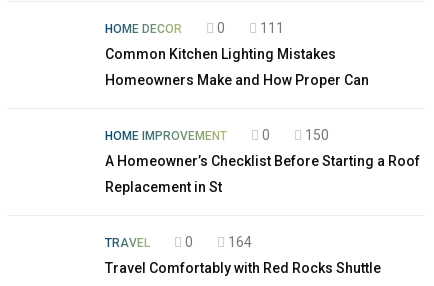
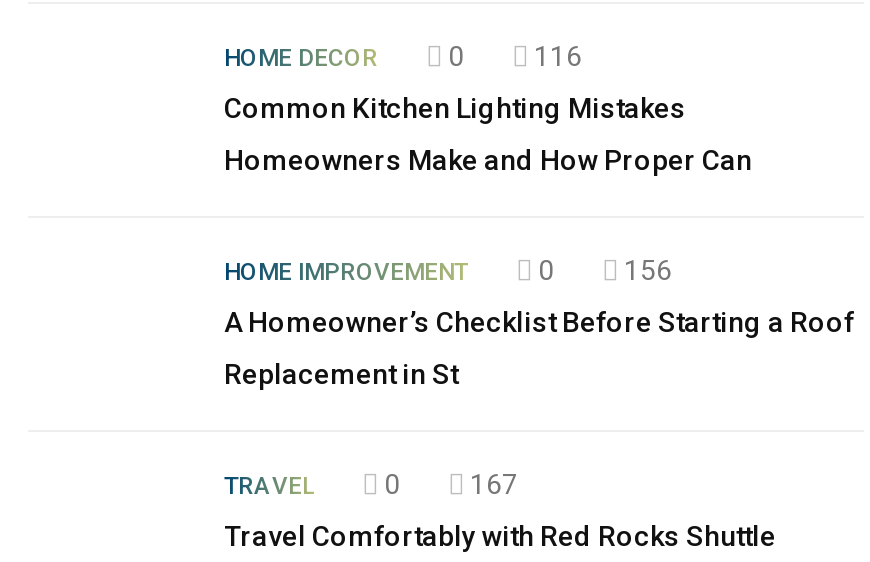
- 0 111
+ 0 116

- 0 150
+ 0 156

- 0 164
+ 0 167
